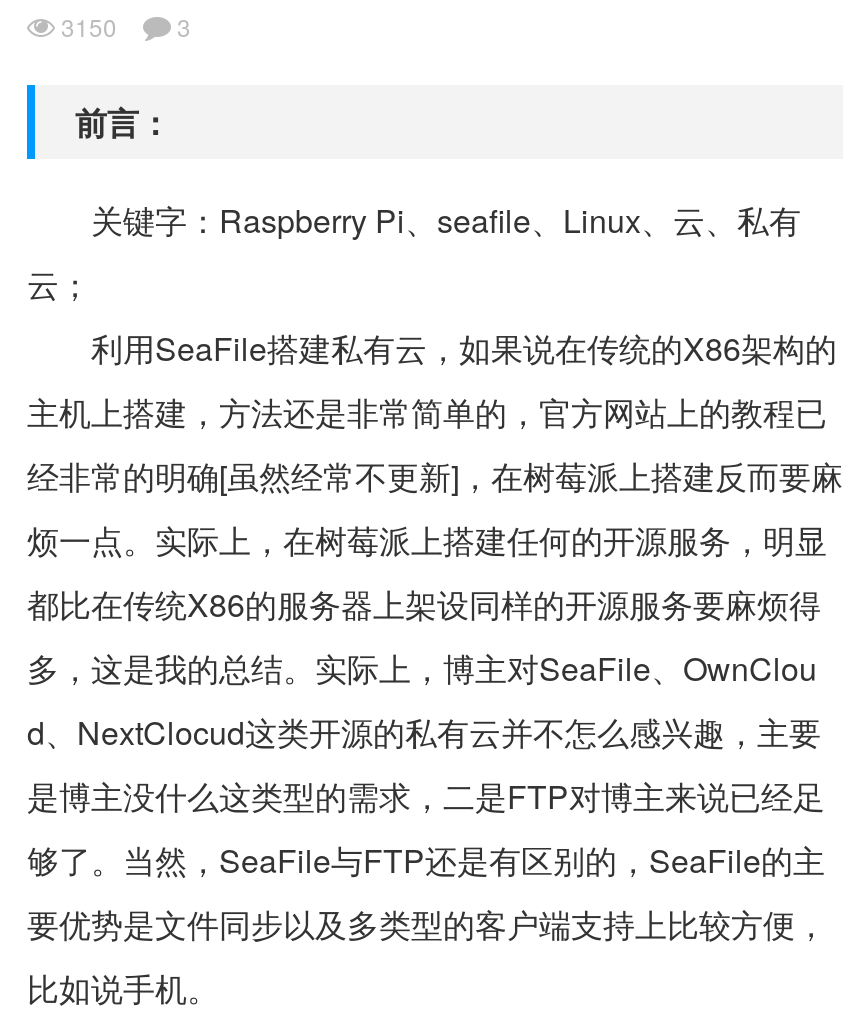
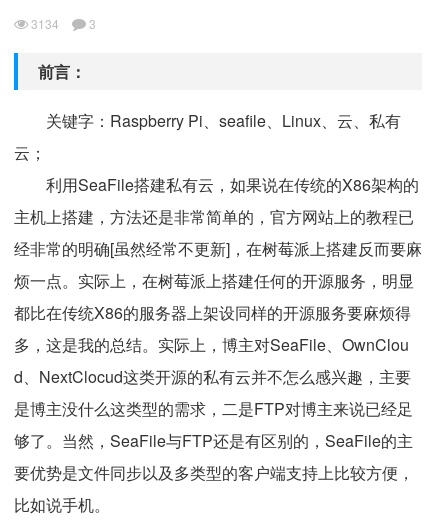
- 3150 3
+ 3134 3
